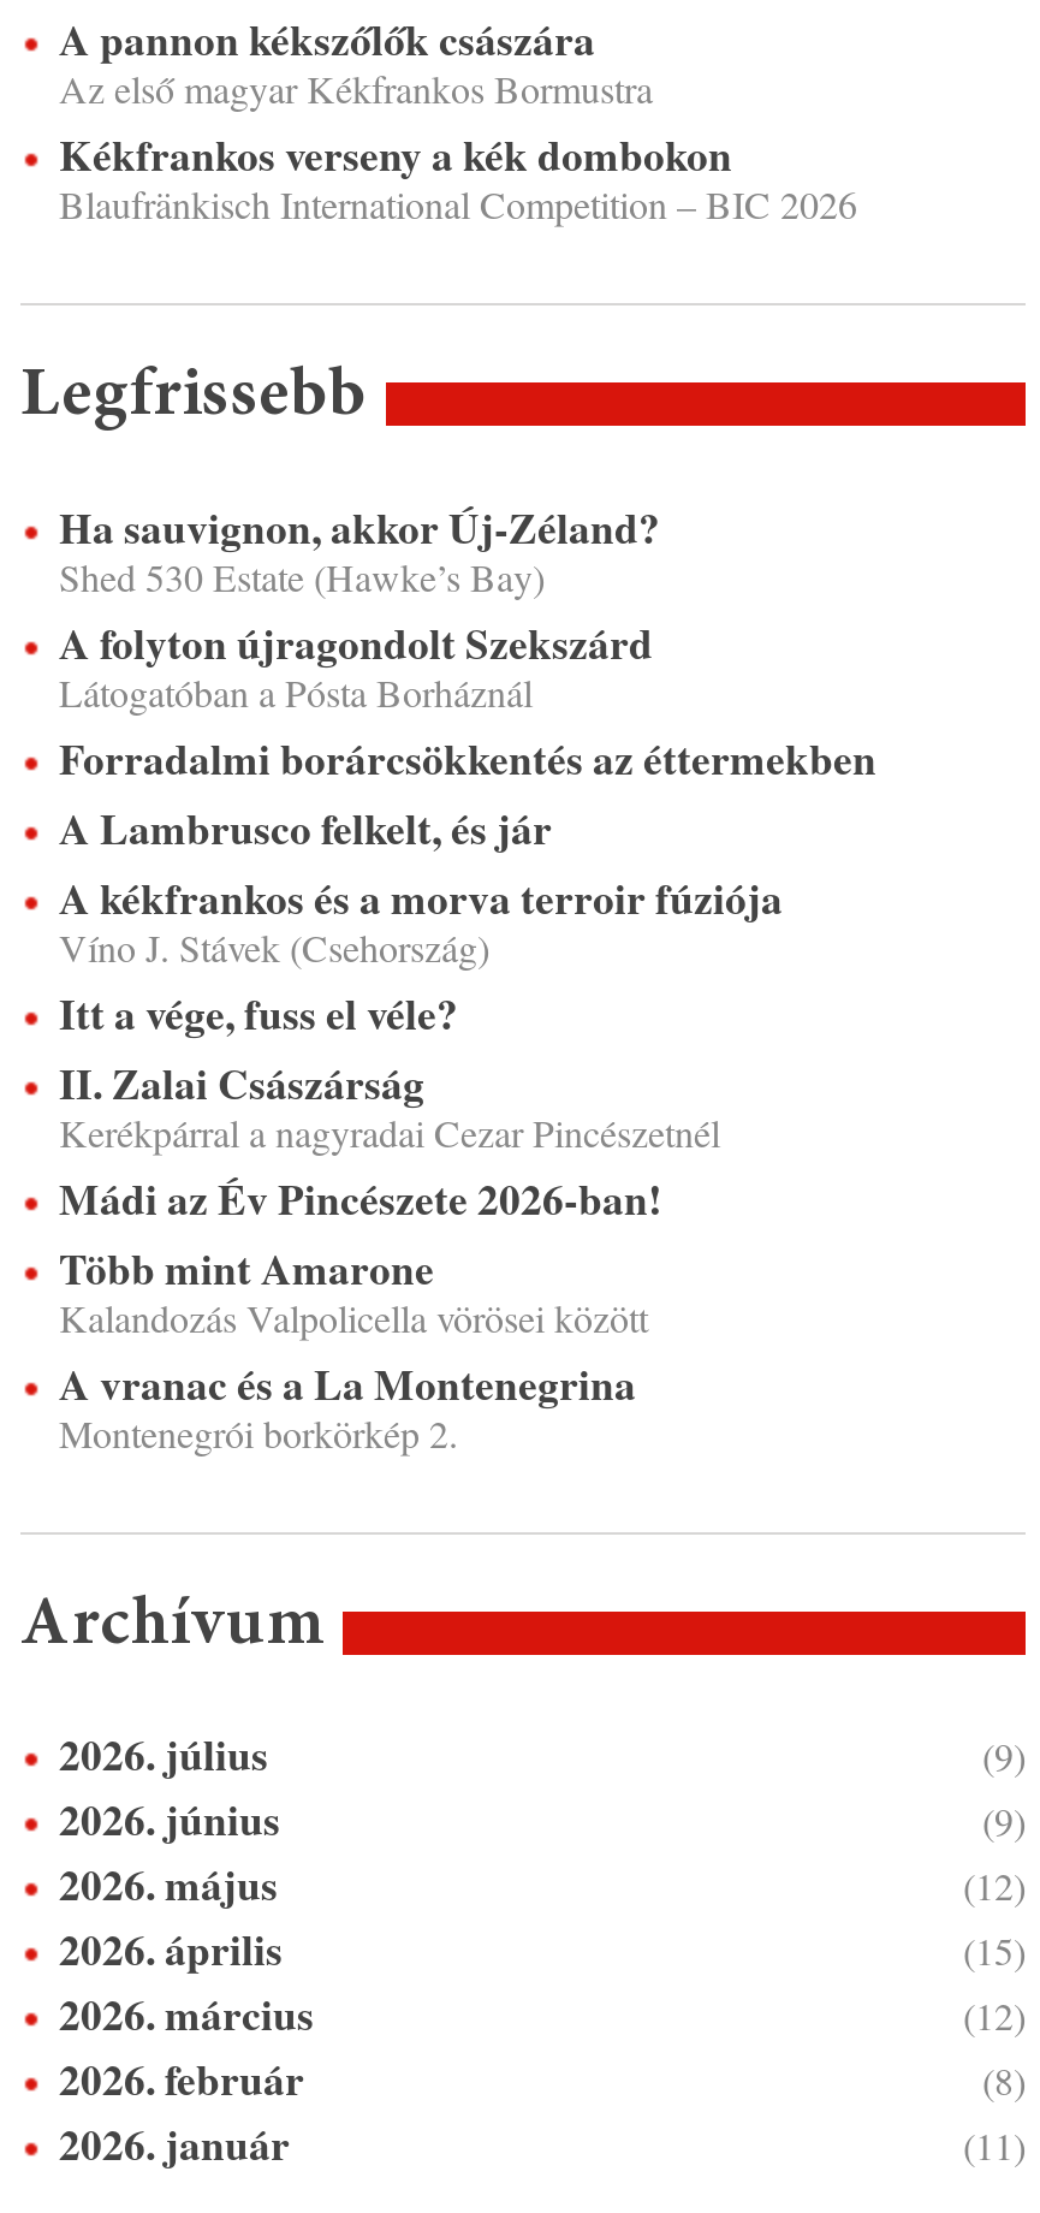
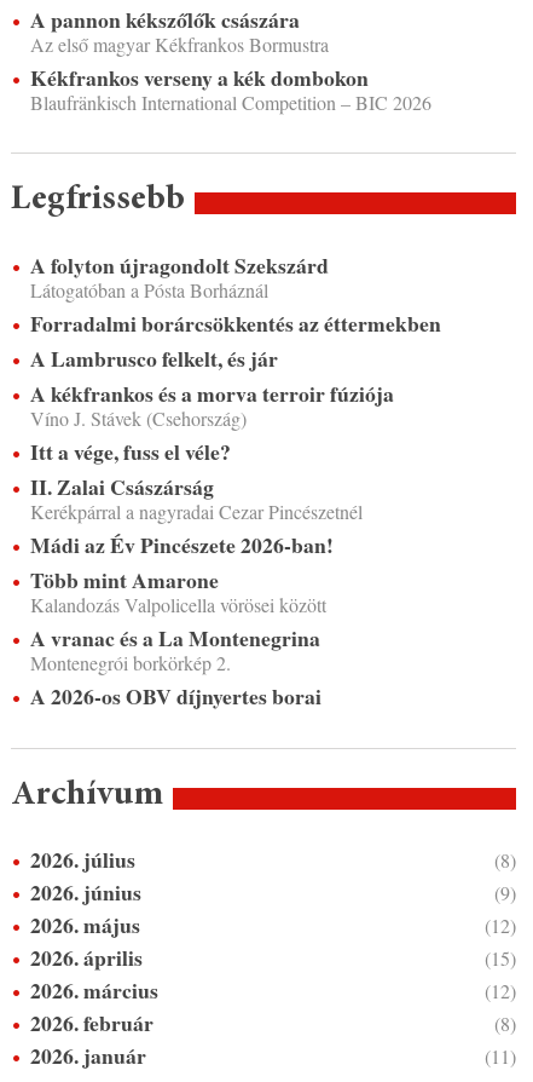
- Ha sauvignon, akkor Új-Zéland?
- Shed 530 Estate (Hawke’s Bay)

moved up: A folyton újragondolt Szekszárd | Látogatóban a Pósta Borháznál | Forradalmi borárcsökkentés az éttermekben | ... | A vranac és a La Montenegrina | Montenegrói borkörkép 2.

+ A 2026-os OBV díjnyertes borai

- (9)
+ (8)
